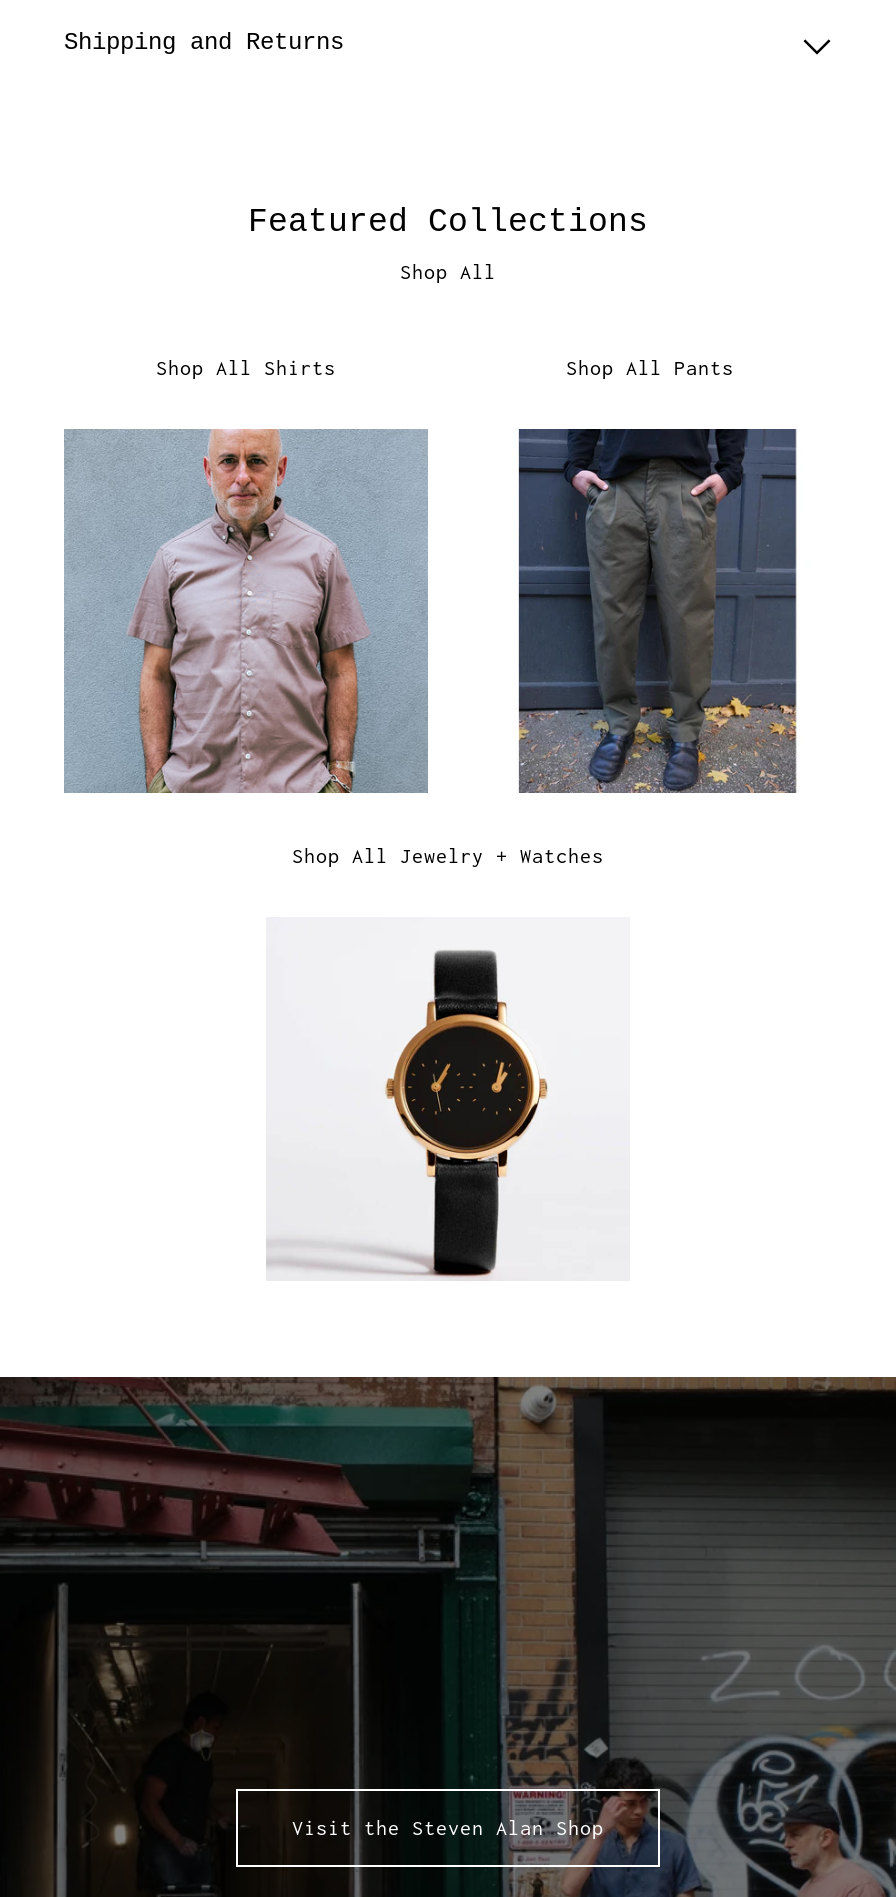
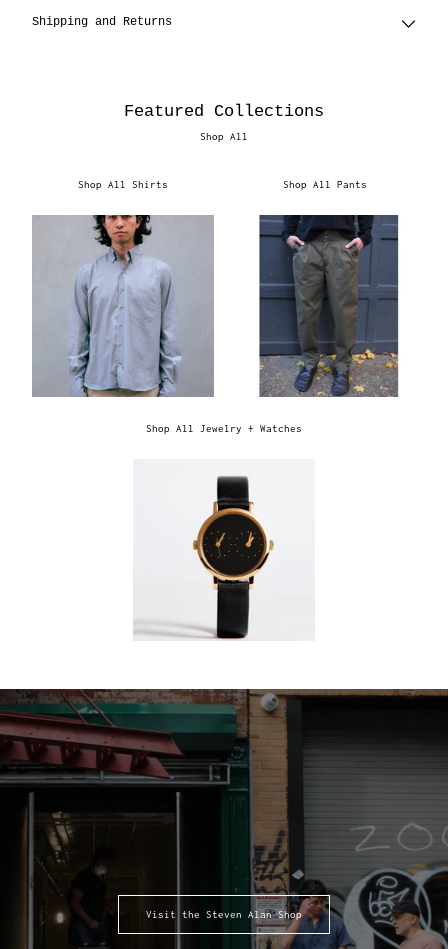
- [image]
+ [image]
